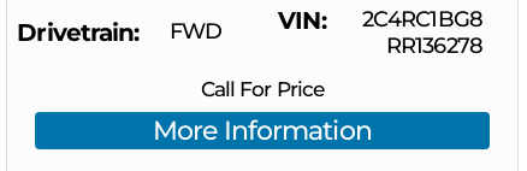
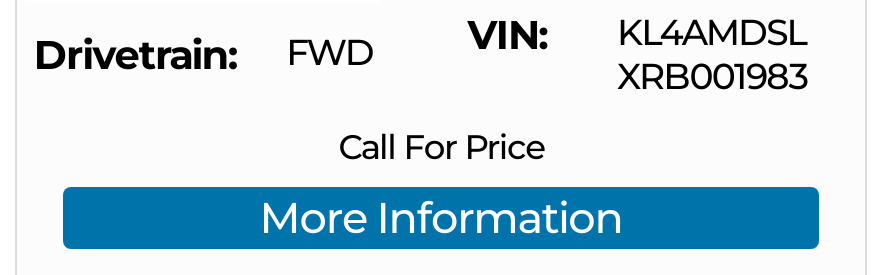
- 2C4RC1BG8
- RR136278
+ KL4AMDSL
+ XRB001983
